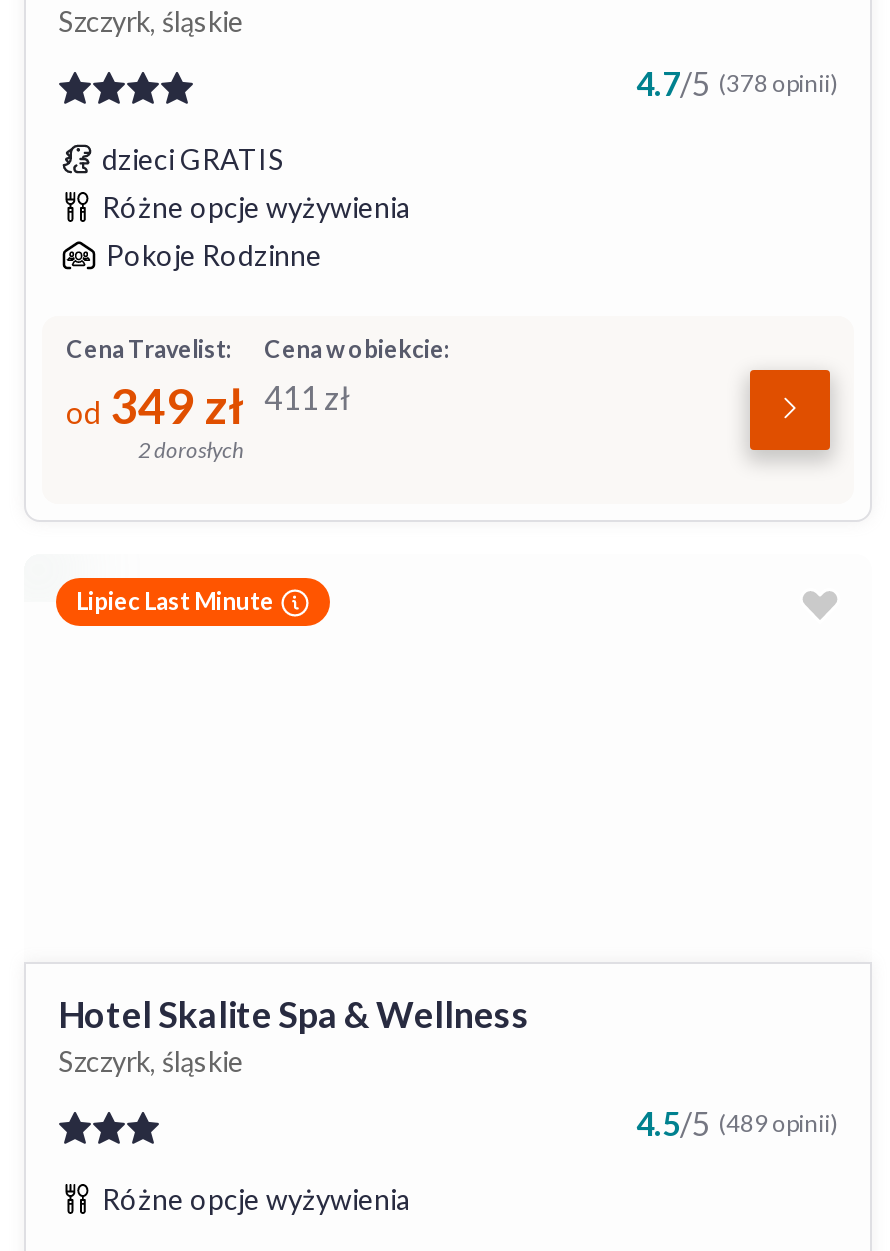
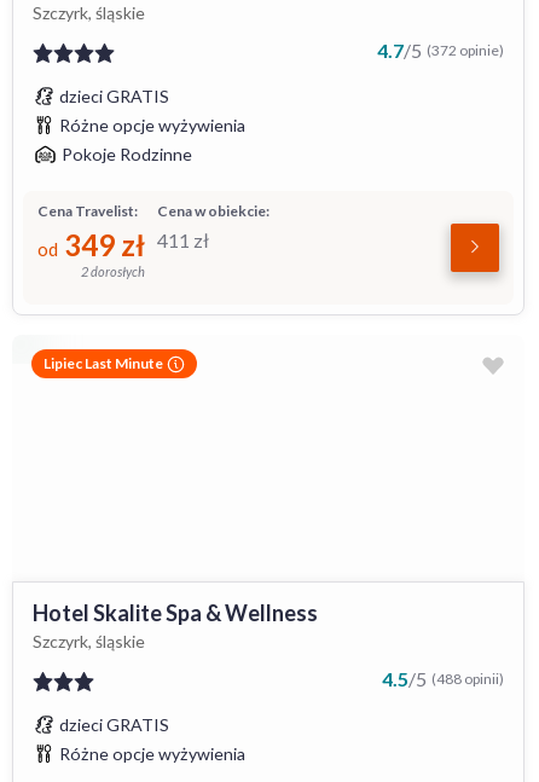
- 4.7/5 (378 opinii)
+ 4.7/5 (372 opinie)

- 4.5/5 (489 opinii)
+ 4.5/5 (488 opinii)
+ dzieci GRATIS
